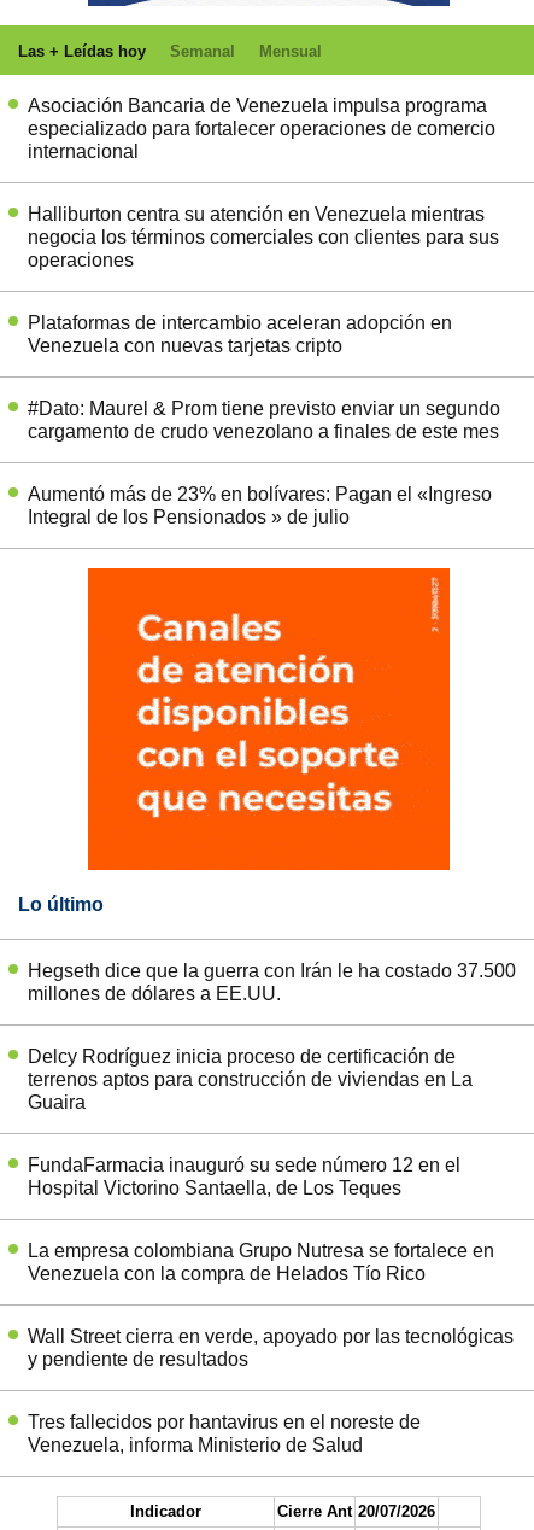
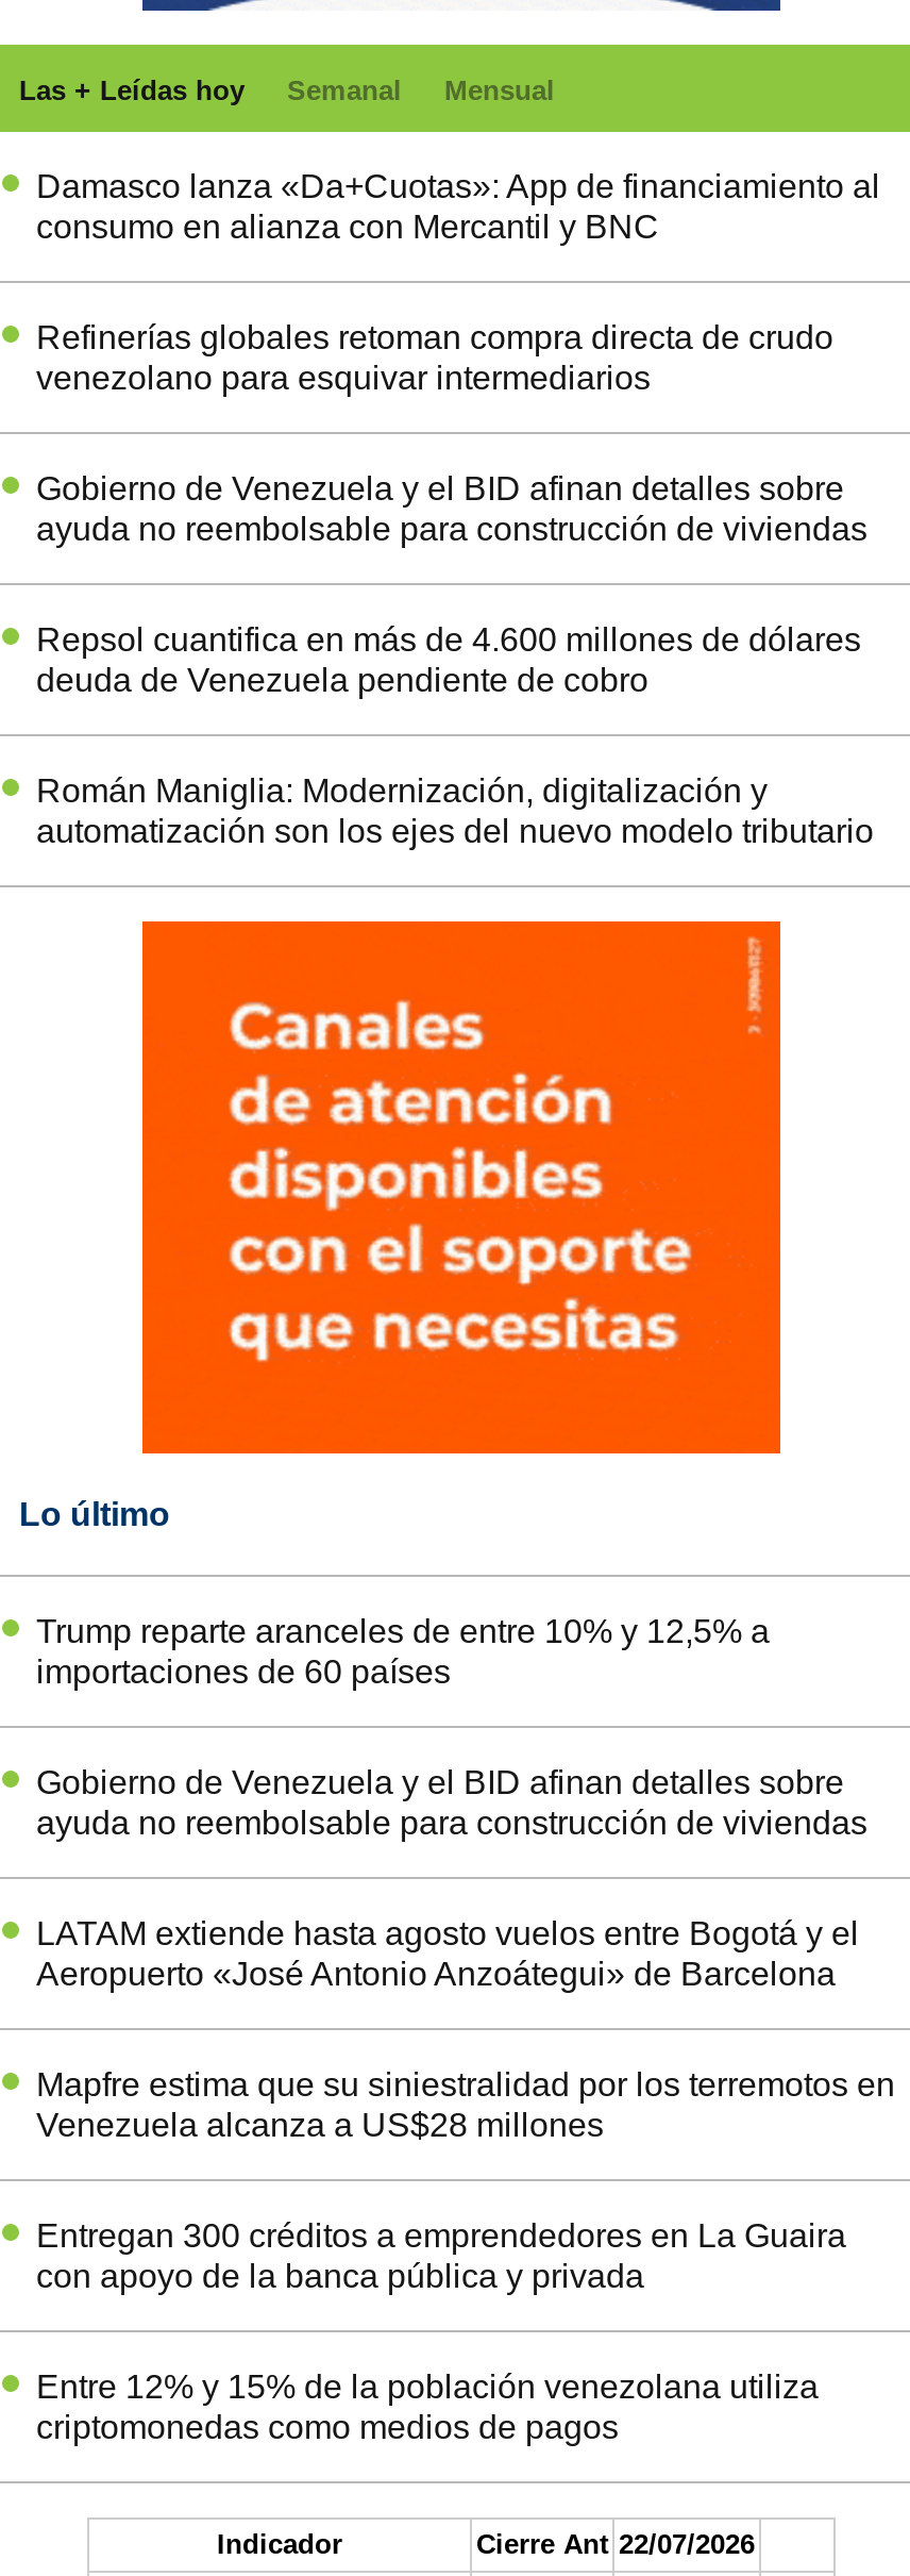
- Asociación Bancaria de Venezuela impulsa programa
- especializado para fortalecer operaciones de comercio
- internacional
+ Damasco lanza «Da+Cuotas»: App de financiamiento al
+ consumo en alianza con Mercantil y BNC

- Halliburton centra su atención en Venezuela mientras
- negocia los términos comerciales con clientes para sus
- operaciones
+ Refinerías globales retoman compra directa de crudo
+ venezolano para esquivar intermediarios

- Plataformas de intercambio aceleran adopción en
- Venezuela con nuevas tarjetas cripto
+ Gobierno de Venezuela y el BID afinan detalles sobre
+ ayuda no reembolsable para construcción de viviendas

- #Dato: Maurel & Prom tiene previsto enviar un segundo
- cargamento de crudo venezolano a finales de este mes
+ Repsol cuantifica en más de 4.600 millones de dólares
+ deuda de Venezuela pendiente de cobro

- Aumentó más de 23% en bolívares: Pagan el «Ingreso
- Integral de los Pensionados » de julio
+ Román Maniglia: Modernización, digitalización y
+ automatización son los ejes del nuevo modelo tributario

- Hegseth dice que la guerra con Irán le ha costado 37.500
- millones de dólares a EE.UU.
+ Trump reparte aranceles de entre 10% y 12,5% a
+ importaciones de 60 países

- Delcy Rodríguez inicia proceso de certificación de
- terrenos aptos para construcción de viviendas en La
- Guaira
+ Gobierno de Venezuela y el BID afinan detalles sobre
+ ayuda no reembolsable para construcción de viviendas

- FundaFarmacia inauguró su sede número 12 en el
- Hospital Victorino Santaella, de Los Teques
+ LATAM extiende hasta agosto vuelos entre Bogotá y el
+ Aeropuerto «José Antonio Anzoátegui» de Barcelona

- La empresa colombiana Grupo Nutresa se fortalece en
- Venezuela con la compra de Helados Tío Rico
+ Mapfre estima que su siniestralidad por los terremotos en
+ Venezuela alcanza a US$28 millones

- Wall Street cierra en verde, apoyado por las tecnológicas
- y pendiente de resultados
+ Entregan 300 créditos a emprendedores en La Guaira
+ con apoyo de la banca pública y privada

- Tres fallecidos por hantavirus en el noreste de
- Venezuela, informa Ministerio de Salud
+ Entre 12% y 15% de la población venezolana utiliza
+ criptomonedas como medios de pagos

- Cierre Ant 20/07/2026
+ Cierre Ant 22/07/2026
